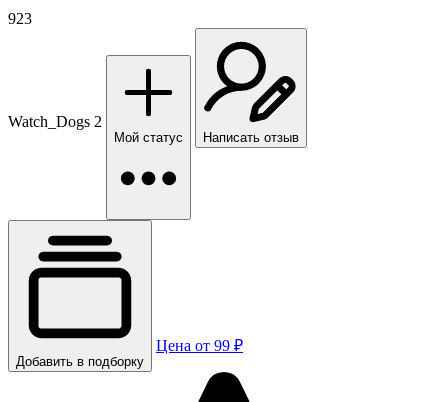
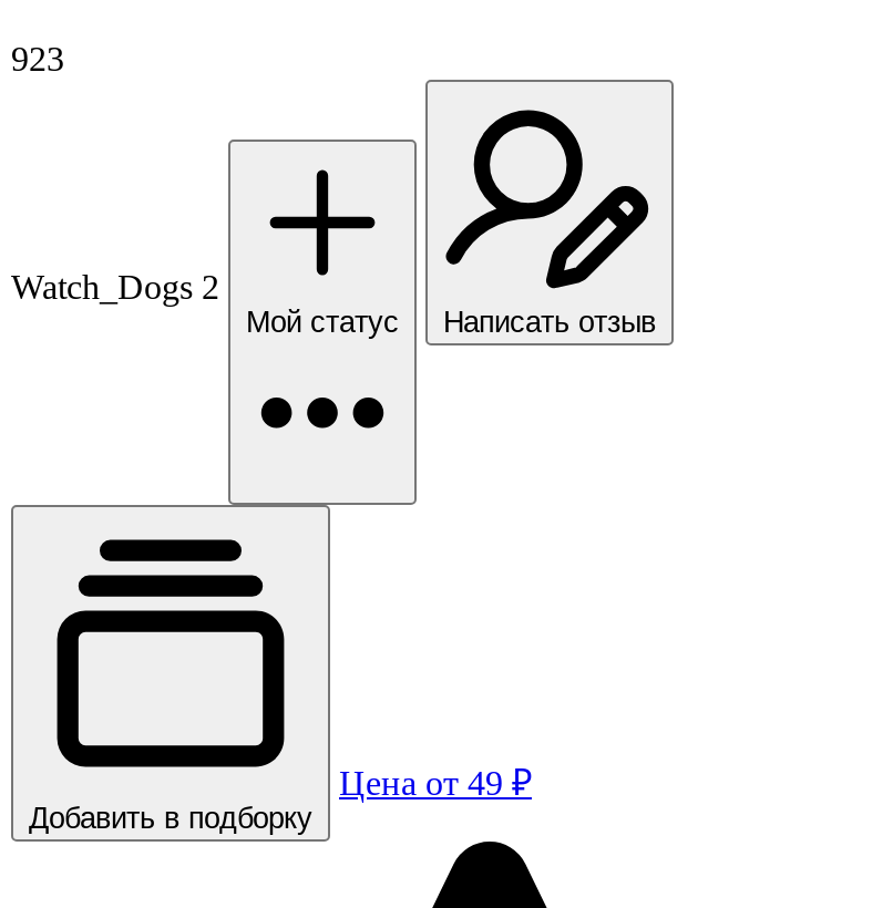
- Цена от 99 ₽
+ Цена от 49 ₽
